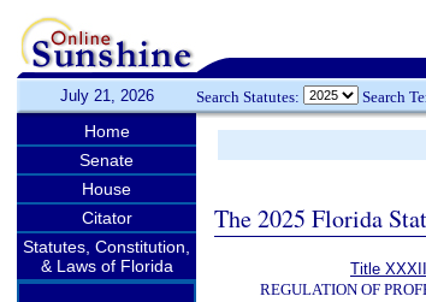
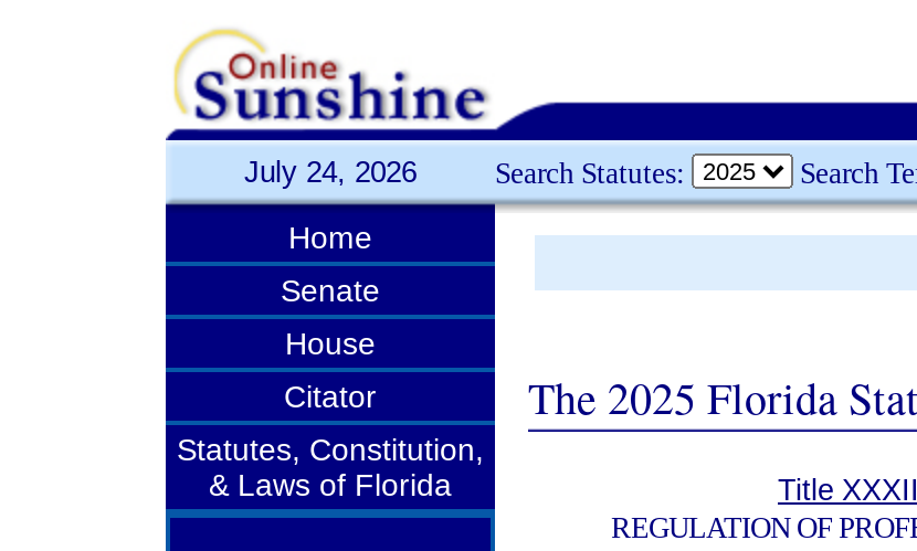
- July 21, 2026
+ July 24, 2026
